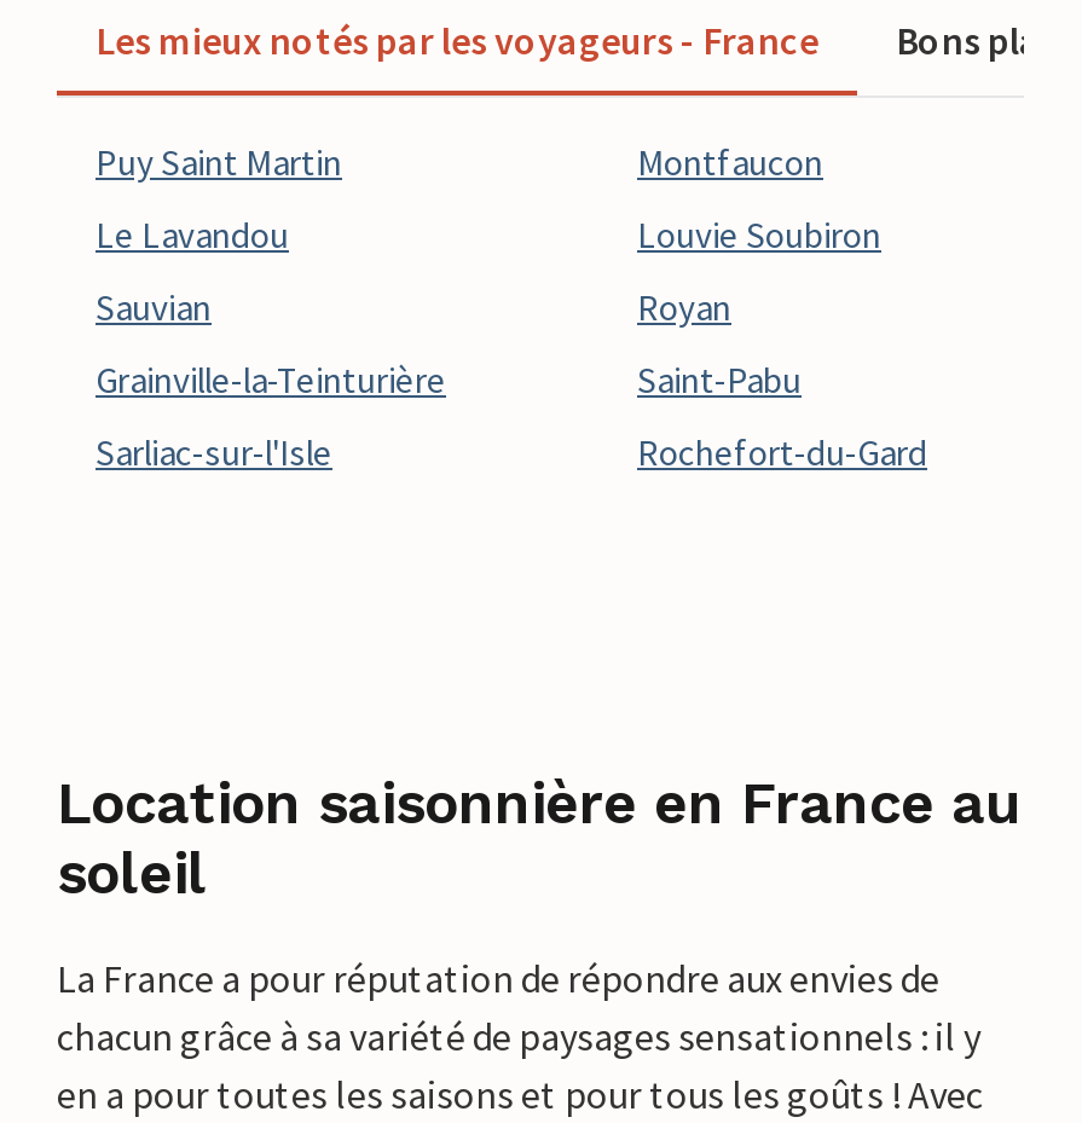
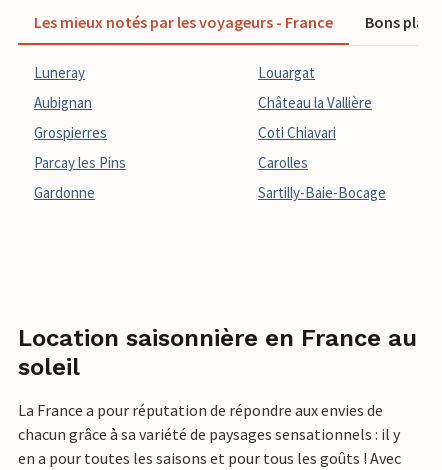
- Puy Saint Martin
+ Luneray

- Montfaucon
+ Louargat

- Le Lavandou
+ Aubignan

- Louvie Soubiron
+ Château la Vallière

- Sauvian
+ Grospierres

- Royan
+ Coti Chiavari

- Grainville-la-Teinturière
+ Parcay les Pins

- Saint-Pabu
+ Carolles

- Sarliac-sur-l'Isle
+ Gardonne

- Rochefort-du-Gard
+ Sartilly-Baie-Bocage
